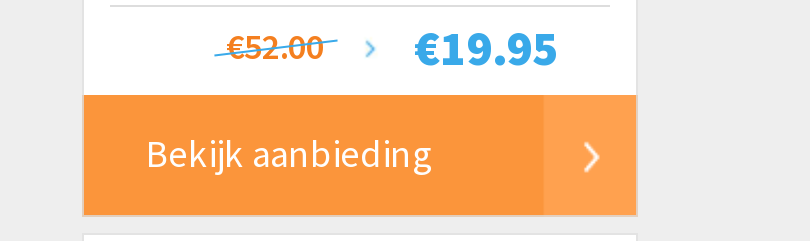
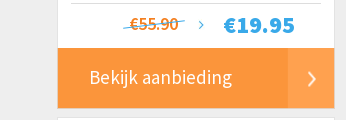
- €52.00 €19.95
+ €55.90 €19.95
